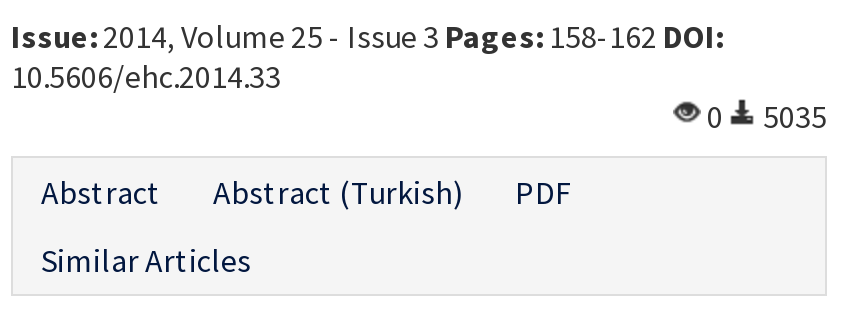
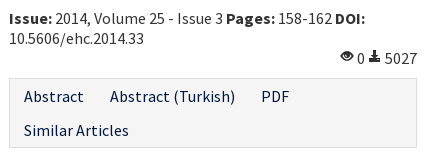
- 0 5035
+ 0 5027
